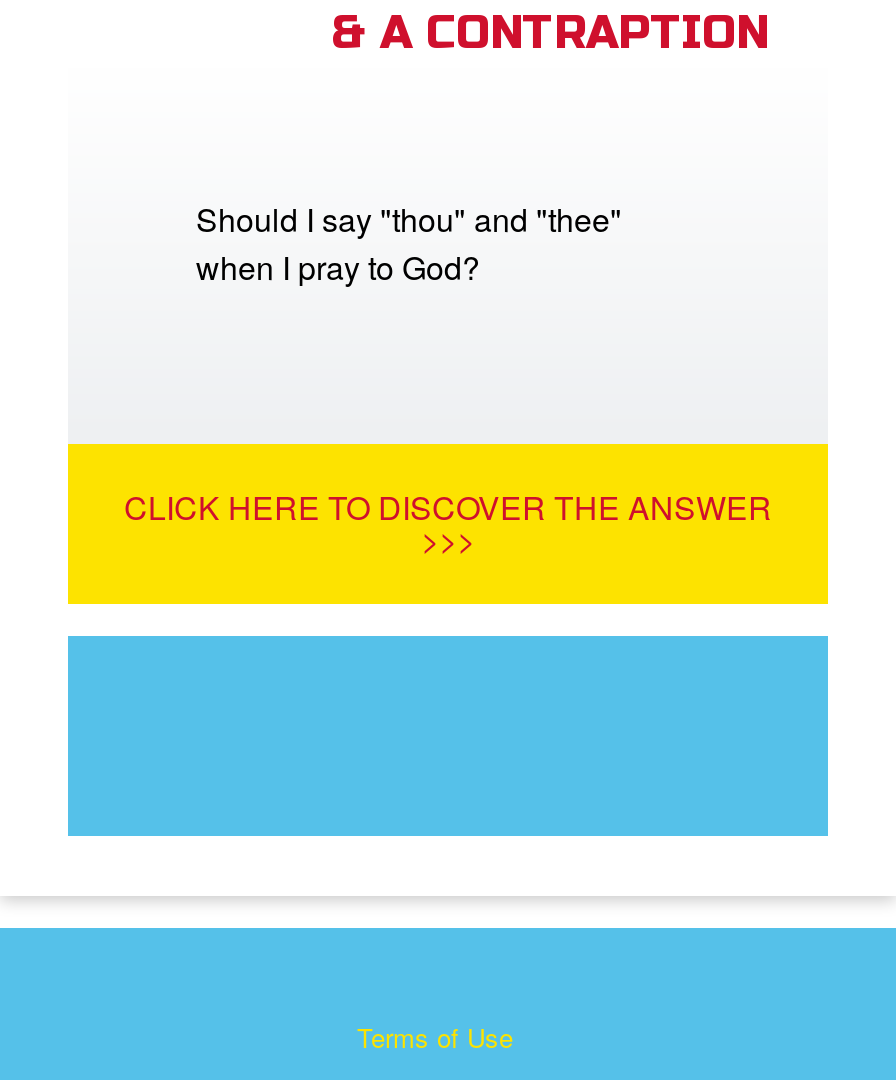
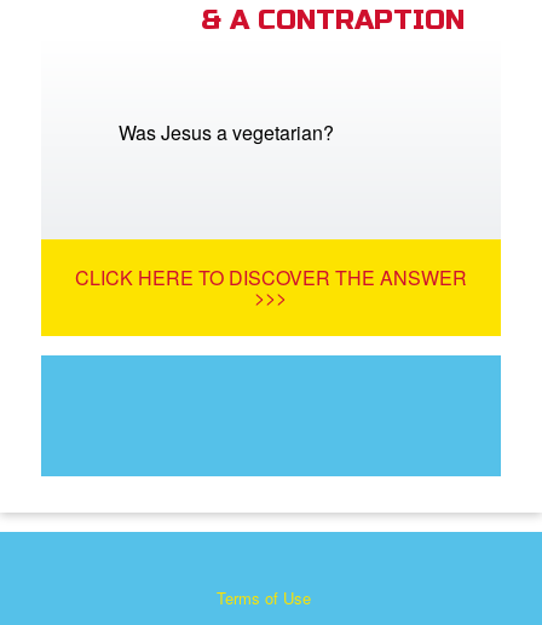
- Should I say "thou" and "thee"
- when I pray to God?
+ Was Jesus a vegetarian?
